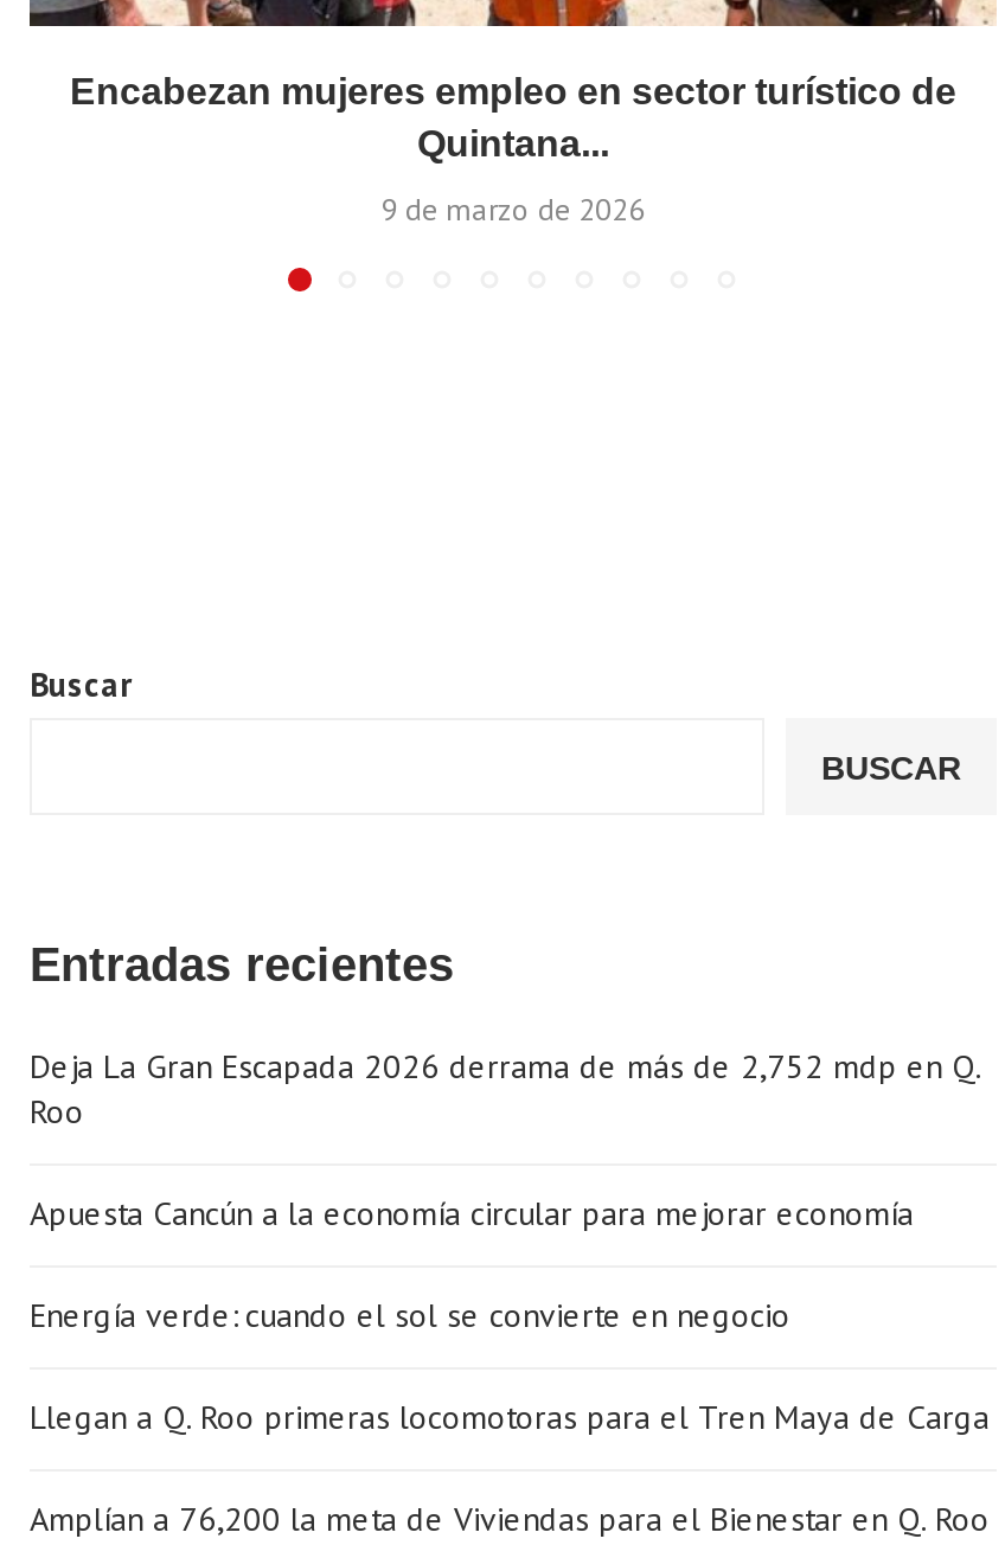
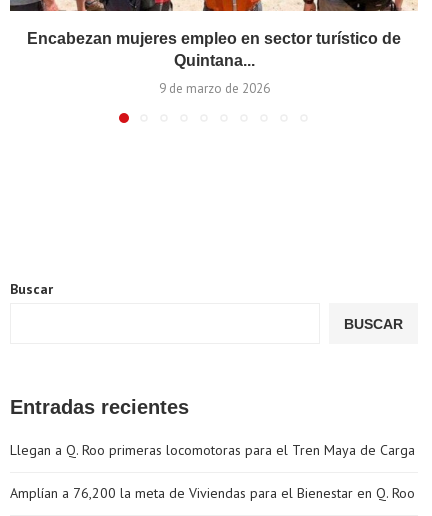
- Deja La Gran Escapada 2026 derrama de más de 2,752 mdp en Q.
- Roo
- Apuesta Cancún a la economía circular para mejorar economía
- Energía verde: cuando el sol se convierte en negocio
